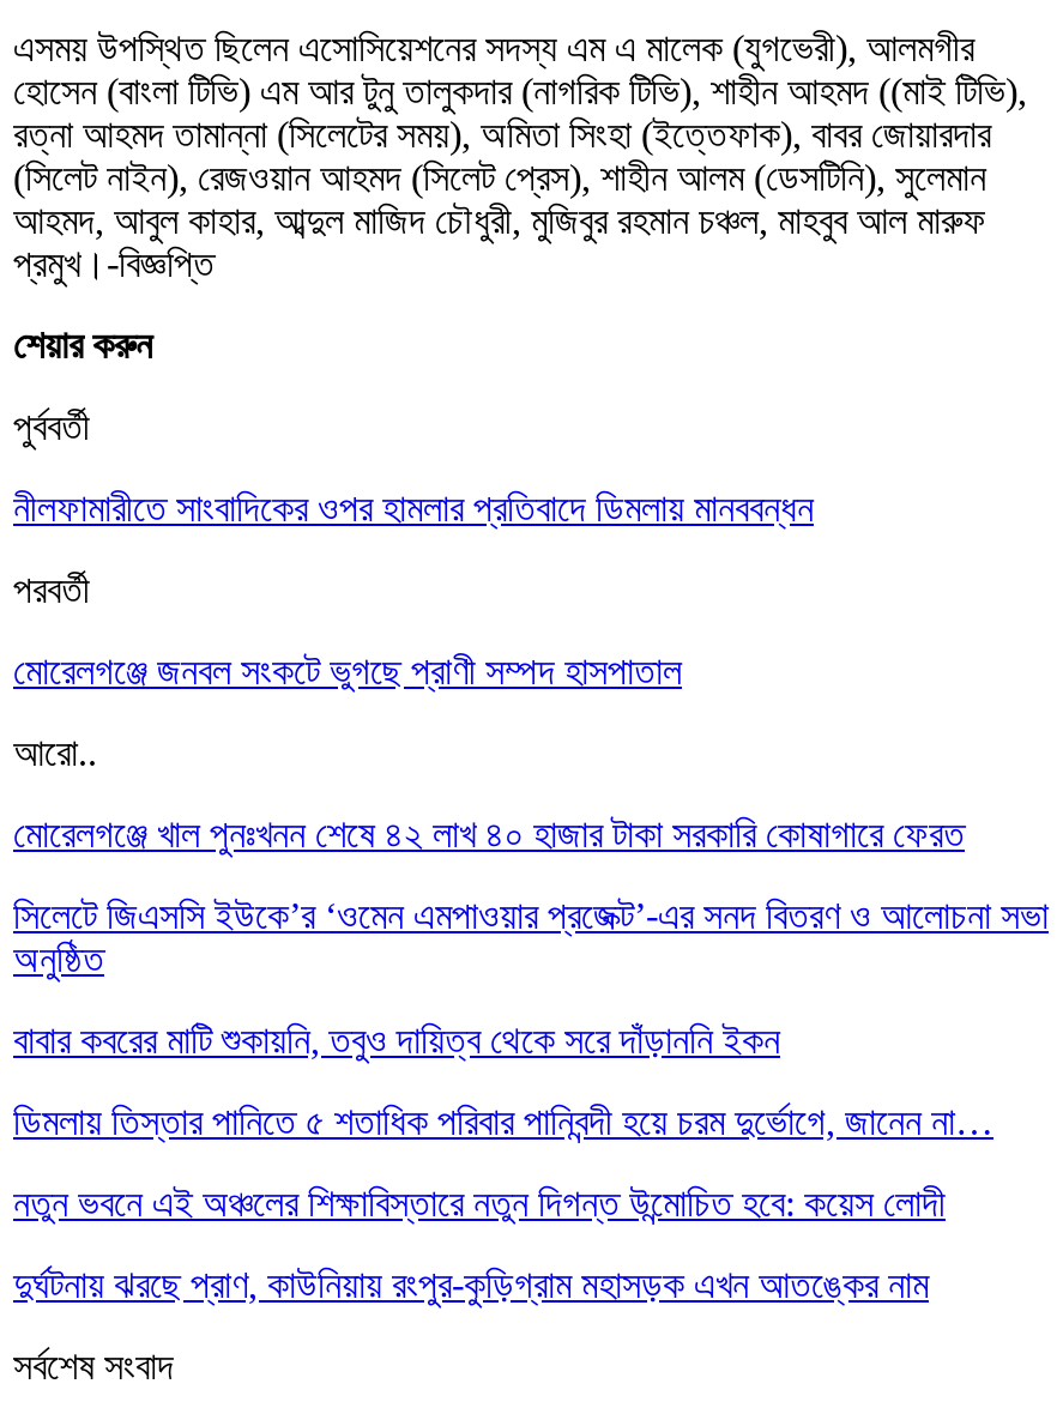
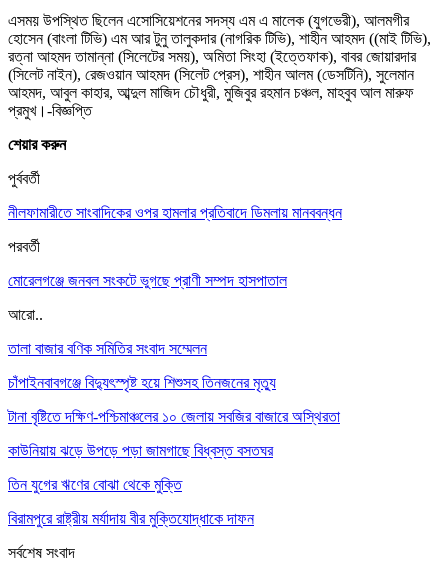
- মোরেলগঞ্জে খাল পুনঃখনন শেষে ৪২ লাখ ৪০ হাজার টাকা সরকারি কোষাগারে ফেরত
+ তালা বাজার বণিক সমিতির সংবাদ সম্মেলন

- সিলেটে জিএসসি ইউকে’র ‘ওমেন এমপাওয়ার প্রজেক্ট’-এর সনদ বিতরণ ও আলোচনা সভা
- অনুষ্ঠিত
+ চাঁপাইনবাবগঞ্জে বিদ্যুৎস্পৃষ্ট হয়ে শিশুসহ তিনজনের মৃত্যু

- বাবার কবরের মাটি শুকায়নি, তবুও দায়িত্ব থেকে সরে দাঁড়াননি ইকন
+ টানা বৃষ্টিতে দক্ষিণ-পশ্চিমাঞ্চলের ১০ জেলায় সবজির বাজারে অস্থিরতা

- ডিমলায় তিস্তার পানিতে ৫ শতাধিক পরিবার পানিবন্দী হয়ে চরম দুর্ভোগে, জানেন না…
+ কাউনিয়ায় ঝড়ে উপড়ে পড়া জামগাছে বিধ্বস্ত বসতঘর

- নতুন ভবনে এই অঞ্চলের শিক্ষাবিস্তারে নতুন দিগন্ত উন্মোচিত হবে: কয়েস লোদী
+ তিন যুগের ঋণের বোঝা থেকে মুক্তি

- দুর্ঘটনায় ঝরছে প্রাণ, কাউনিয়ায় রংপুর-কুড়িগ্রাম মহাসড়ক এখন আতঙ্কের নাম
+ বিরামপুরে রাষ্ট্রীয় মর্যাদায় বীর মুক্তিযোদ্ধাকে দাফন
